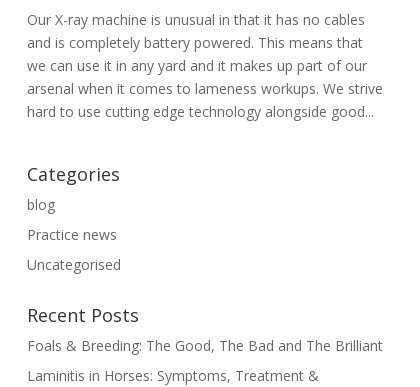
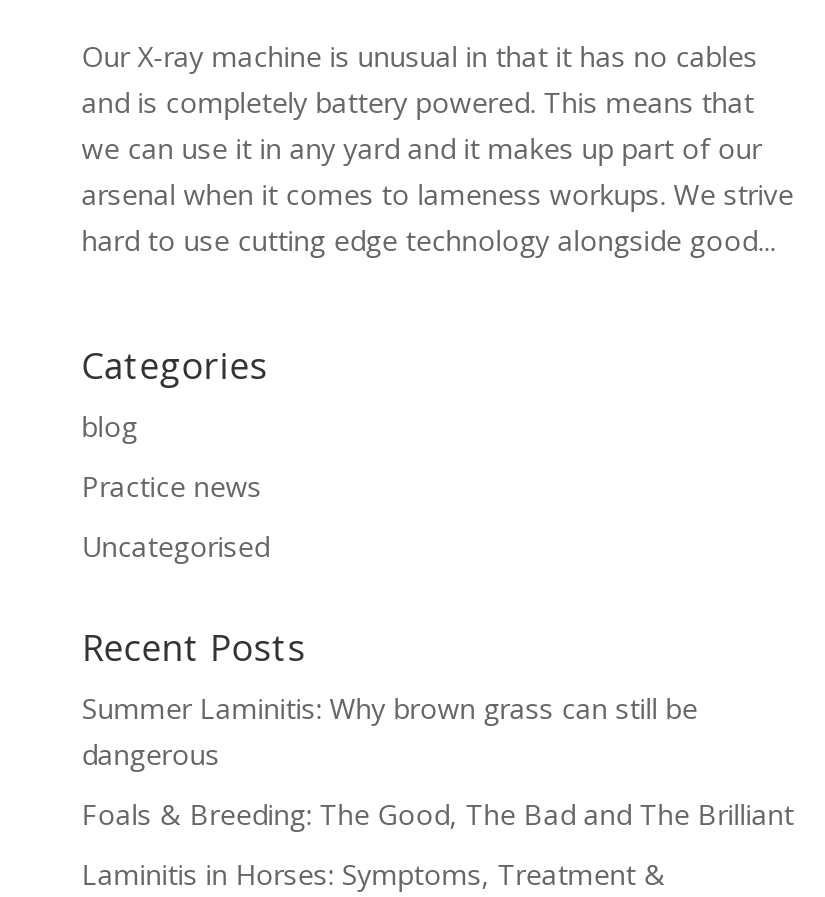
+ Summer Laminitis: Why brown grass can still be
+ dangerous
